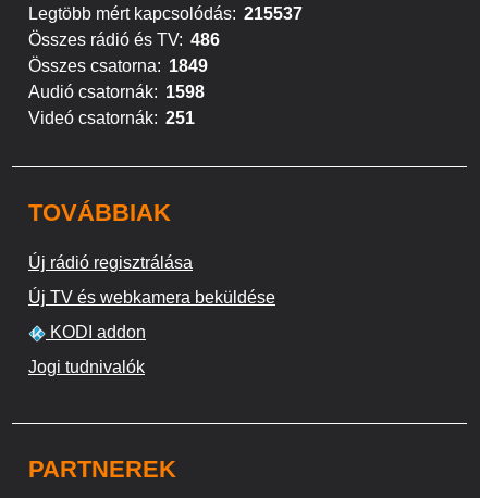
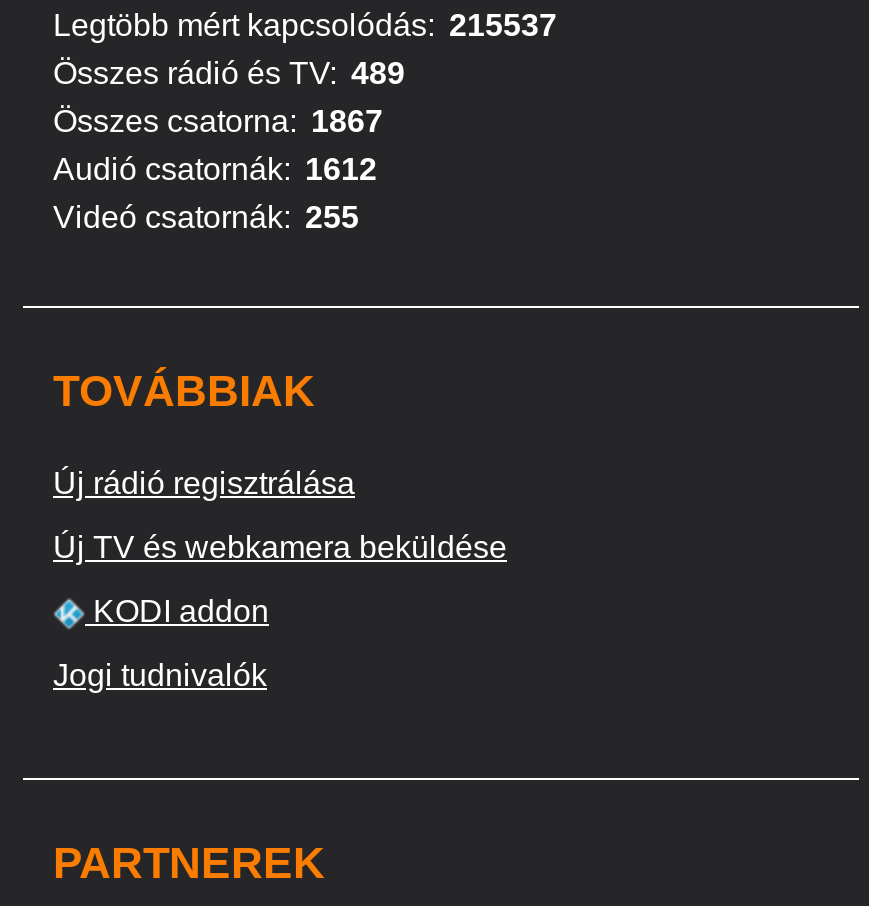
- Összes rádió és TV: 486
+ Összes rádió és TV: 489

- Összes csatorna: 1849
+ Összes csatorna: 1867

- Audió csatornák: 1598
+ Audió csatornák: 1612

- Videó csatornák: 251
+ Videó csatornák: 255
